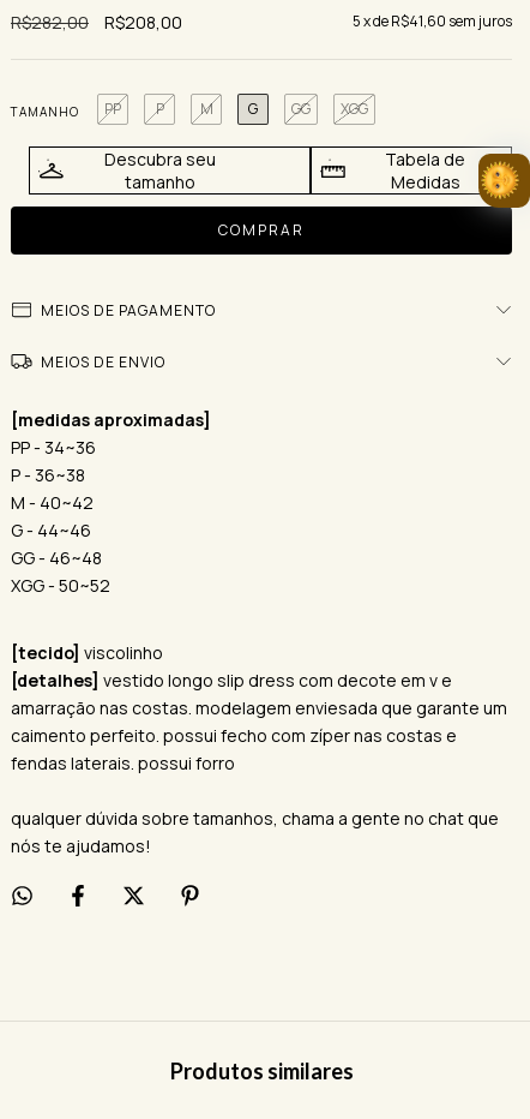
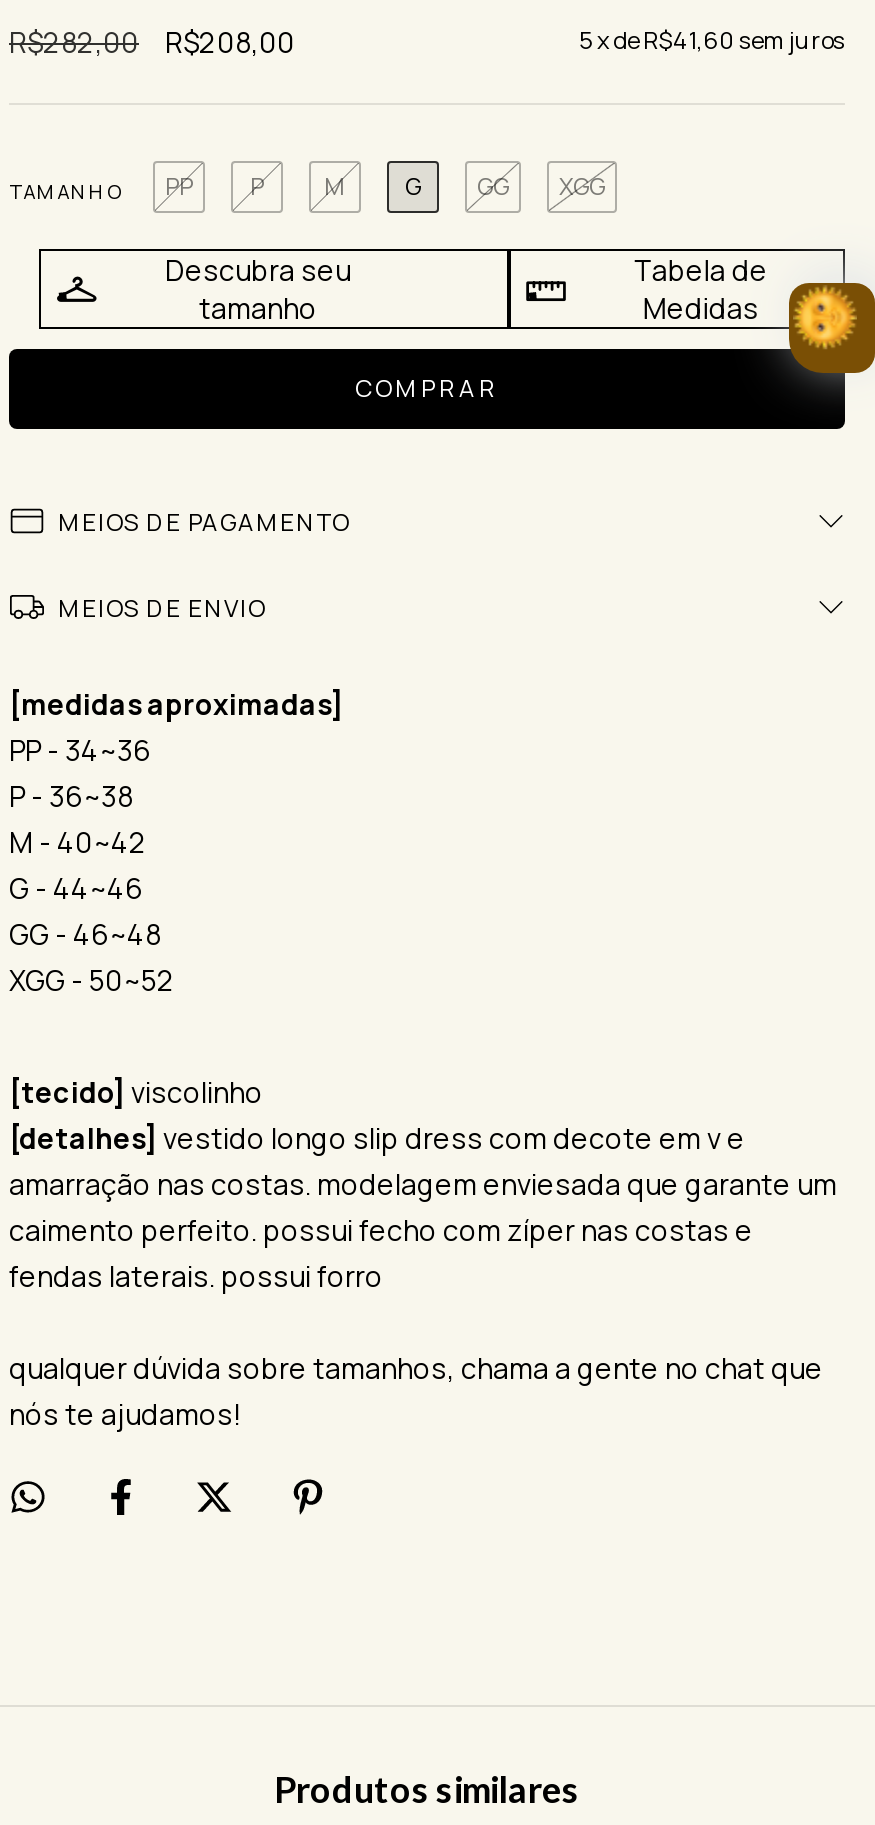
- [image]
+ [image]
